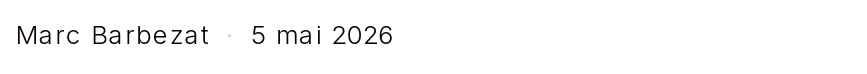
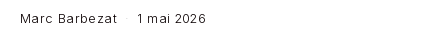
- Marc Barbezat 5 mai 2026
+ Marc Barbezat 1 mai 2026
